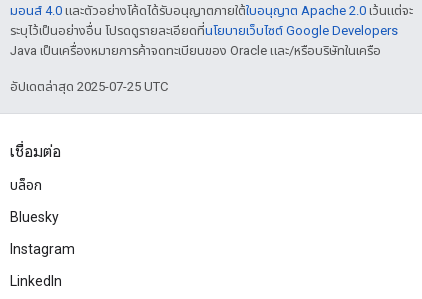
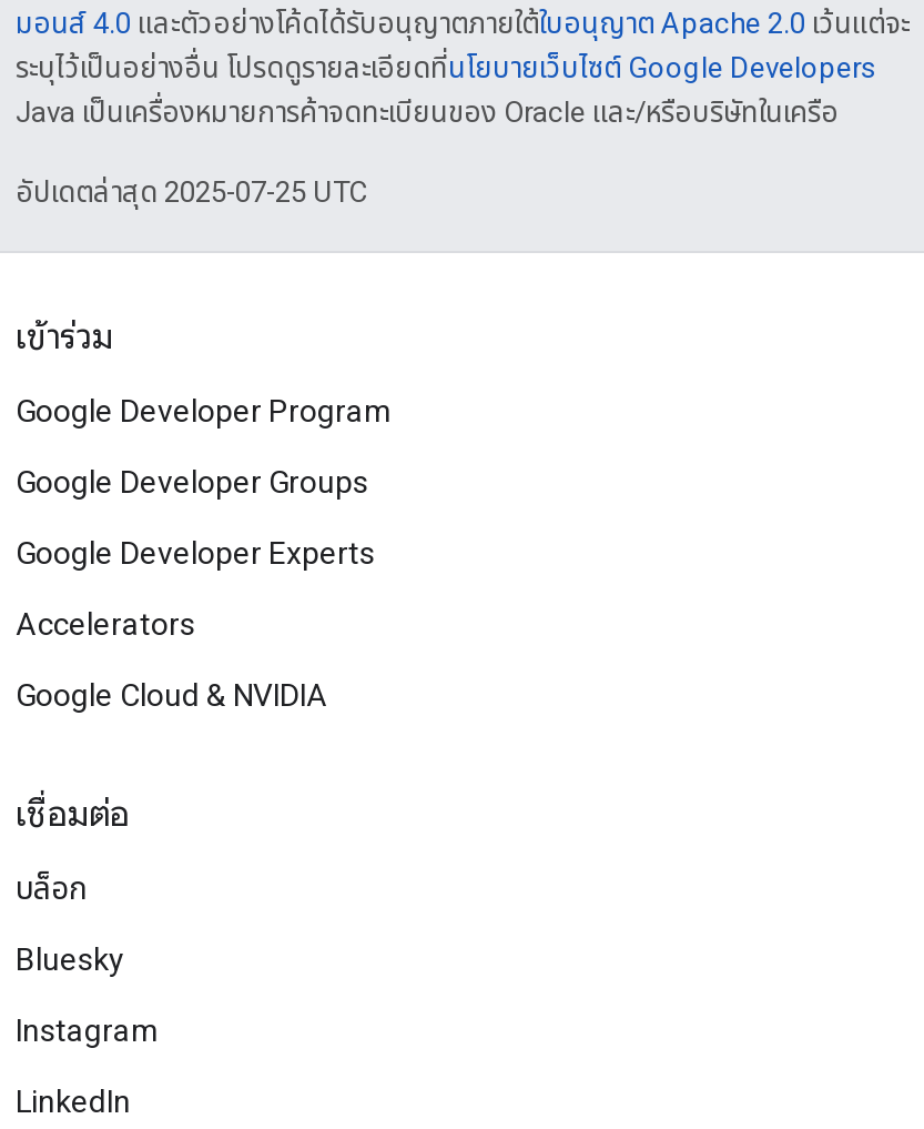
+ เข้าร่วม
+ Google Developer Program
+ Google Developer Groups
+ Google Developer Experts
+ Accelerators
+ Google Cloud & NVIDIA
